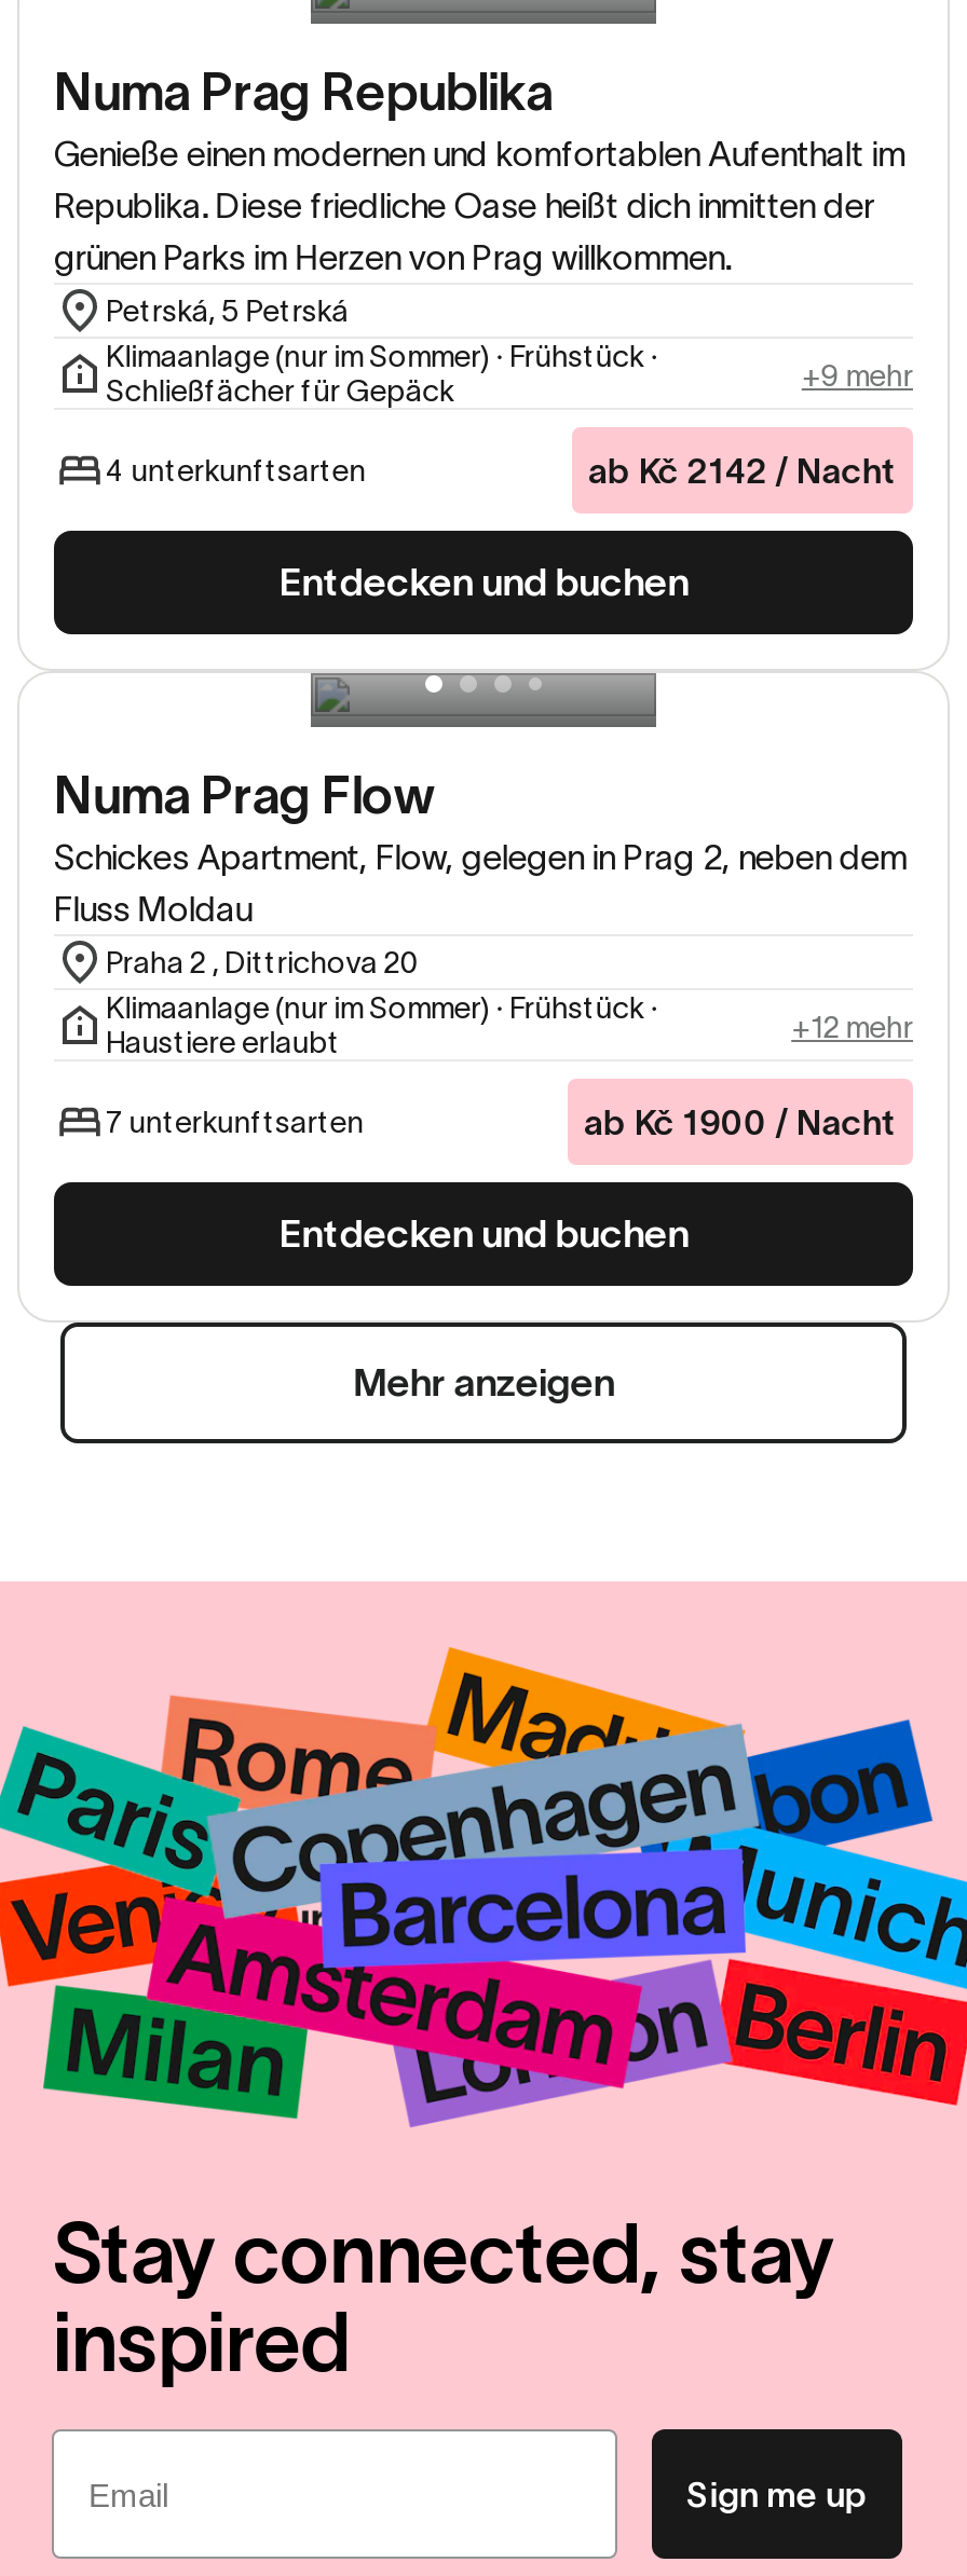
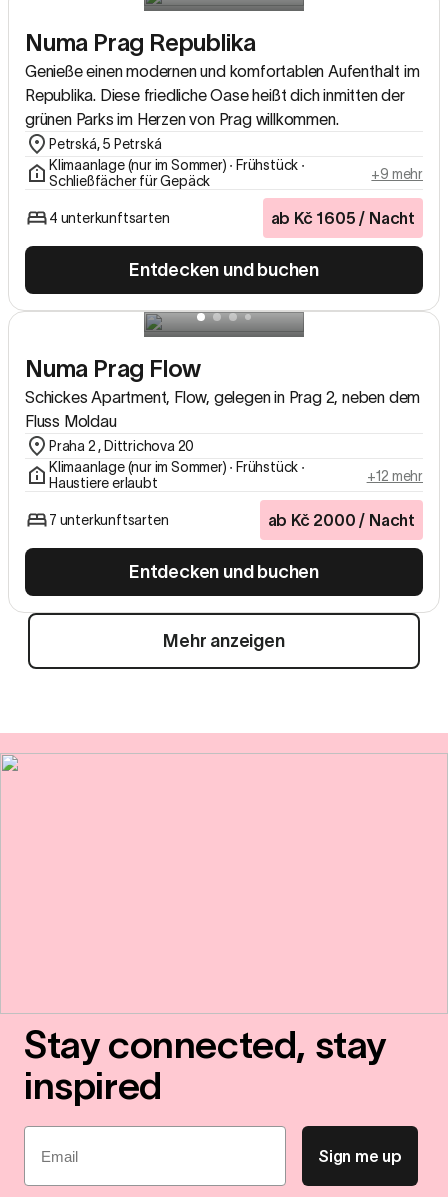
- ab Kč 2142 / Nacht
+ ab Kč 1605 / Nacht

- ab Kč 1900 / Nacht
+ ab Kč 2000 / Nacht

- [image]
